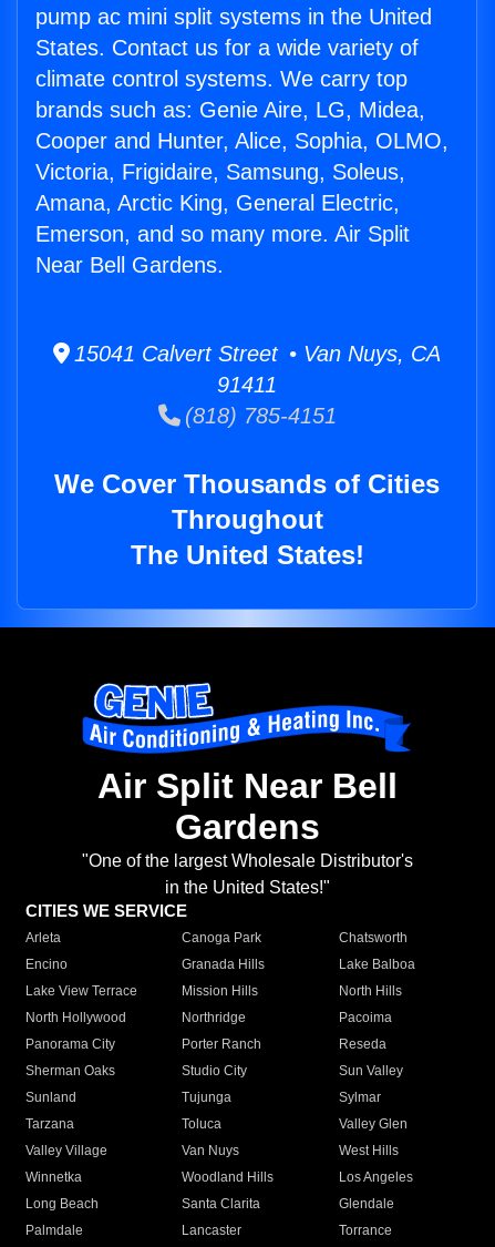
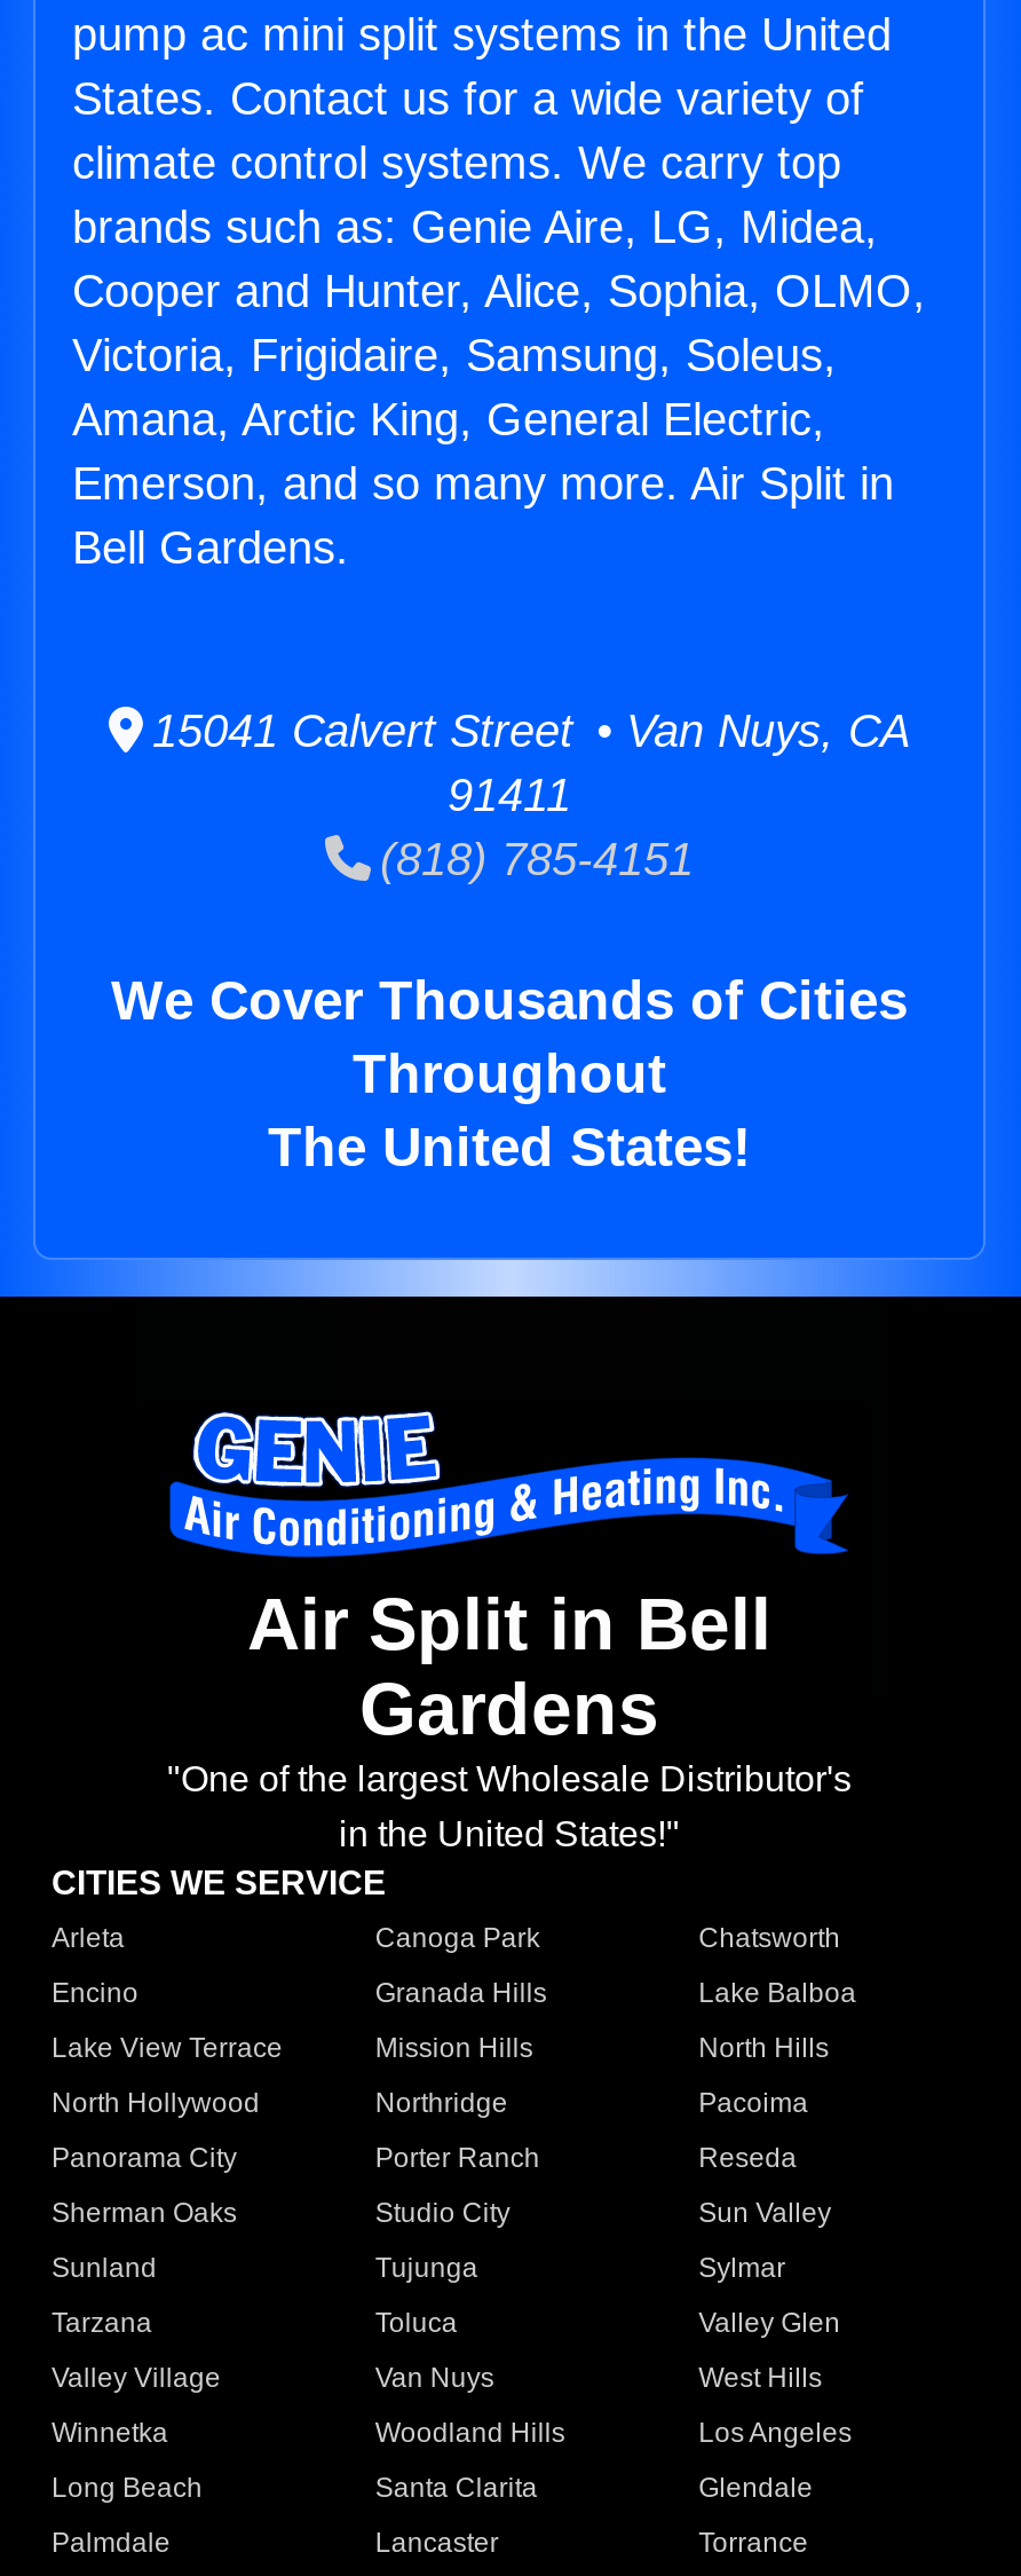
- Emerson, and so many more. Air Split
- Near Bell Gardens.
+ Emerson, and so many more. Air Split in
+ Bell Gardens.

- Air Split Near Bell
+ Air Split in Bell
